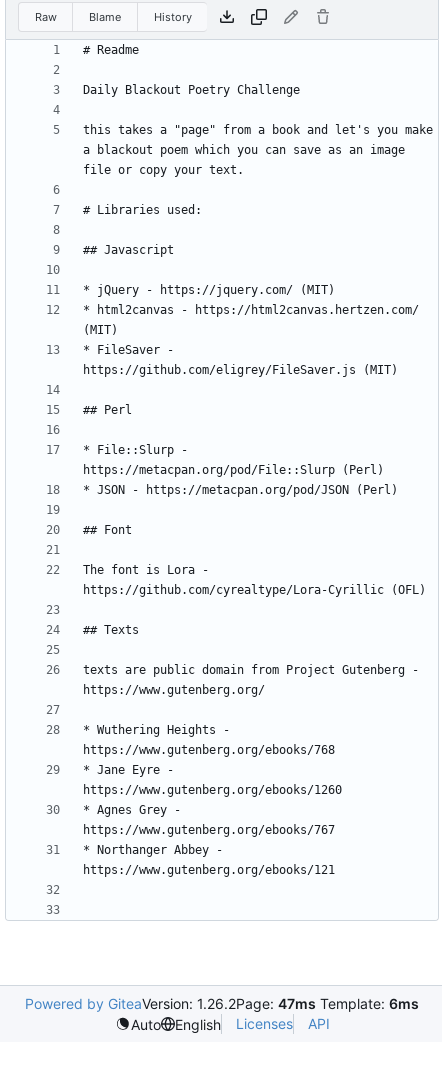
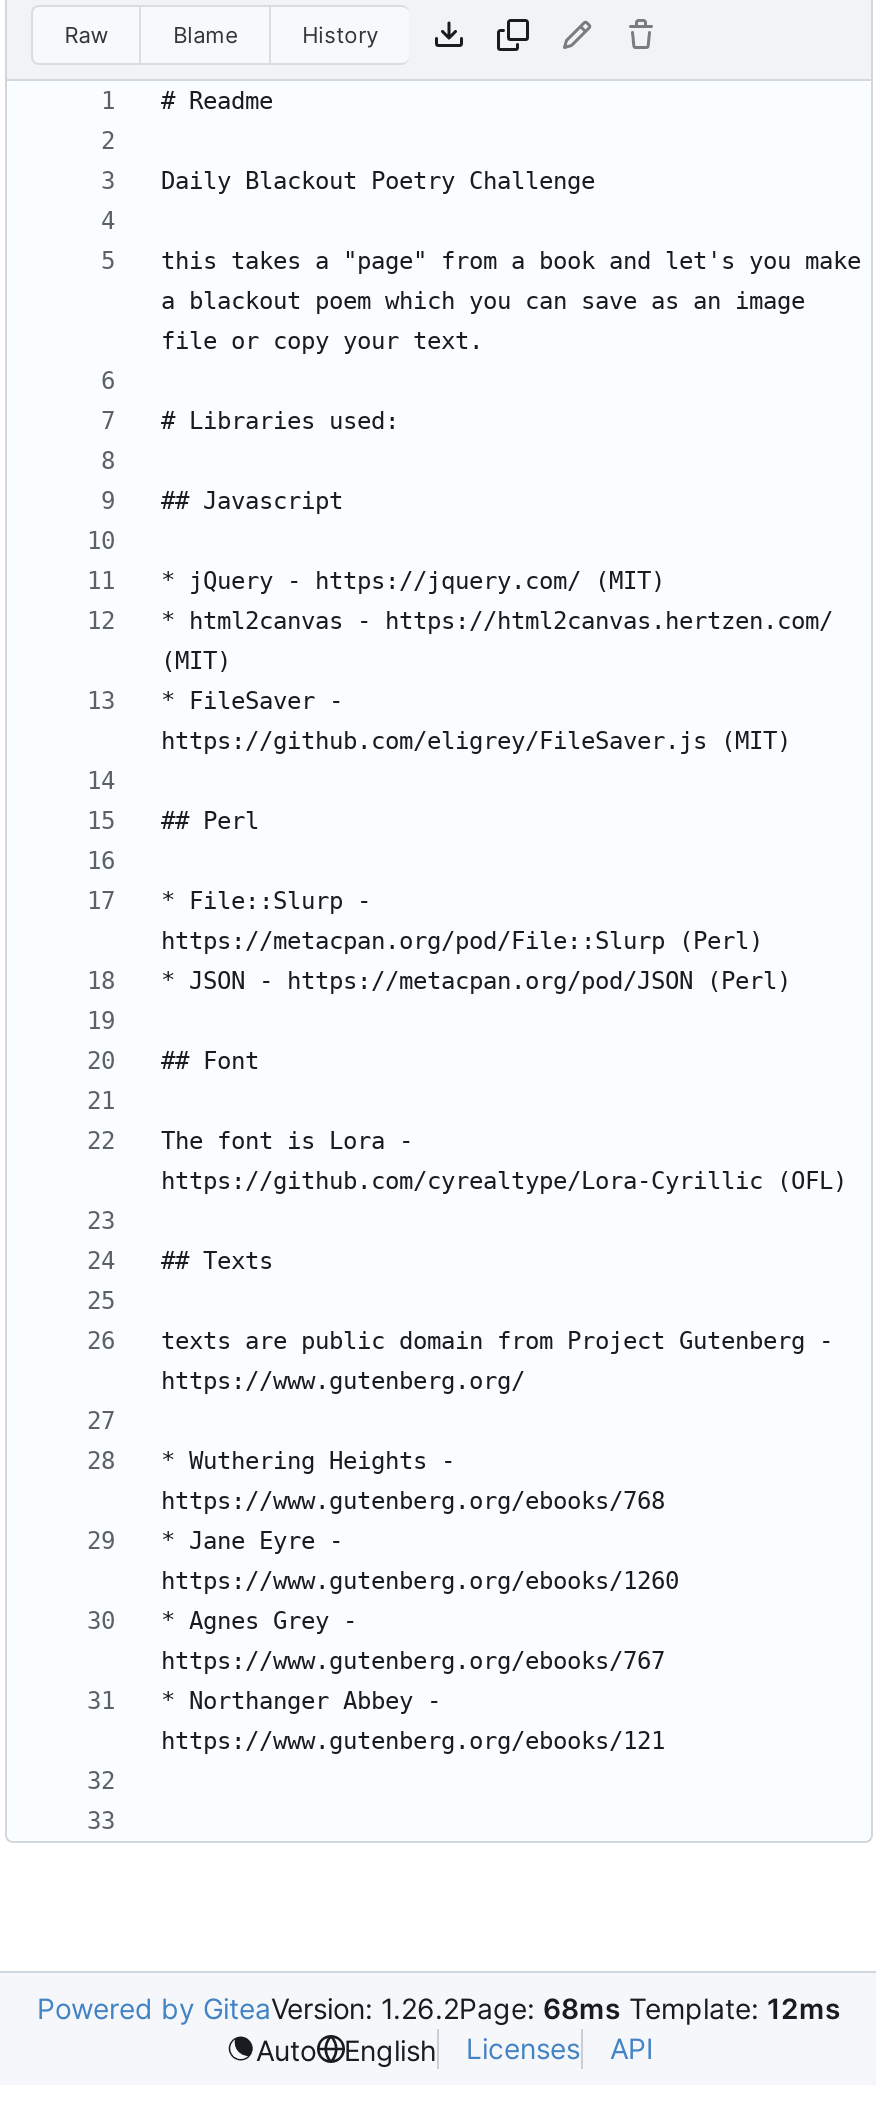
- Powered by GiteaVersion: 1.26.2Page: 47ms Template: 6ms
+ Powered by GiteaVersion: 1.26.2Page: 68ms Template: 12ms
